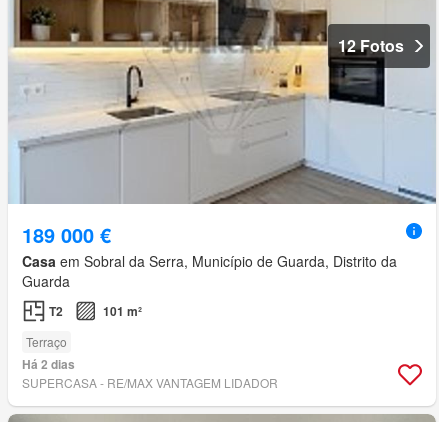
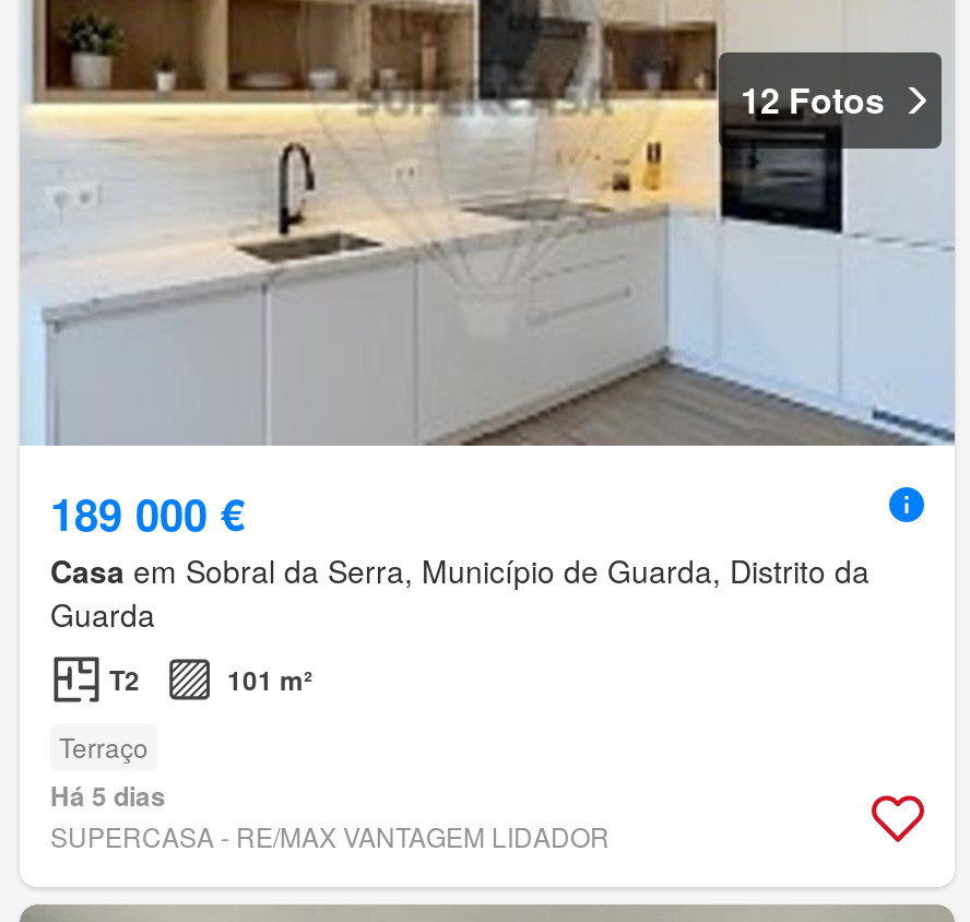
- Há 2 dias
+ Há 5 dias
